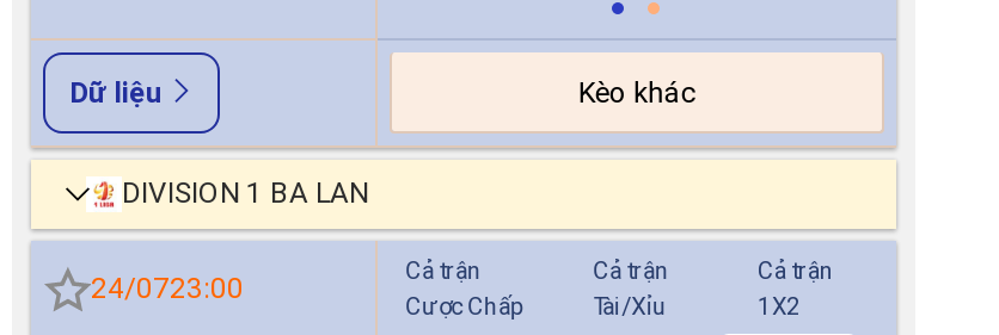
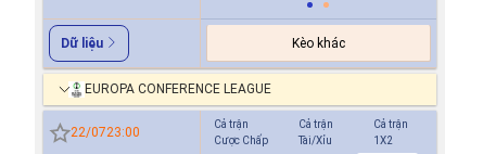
- DIVISION 1 BA LAN
+ EUROPA CONFERENCE LEAGUE

- 24/0723:00
+ 22/0723:00
